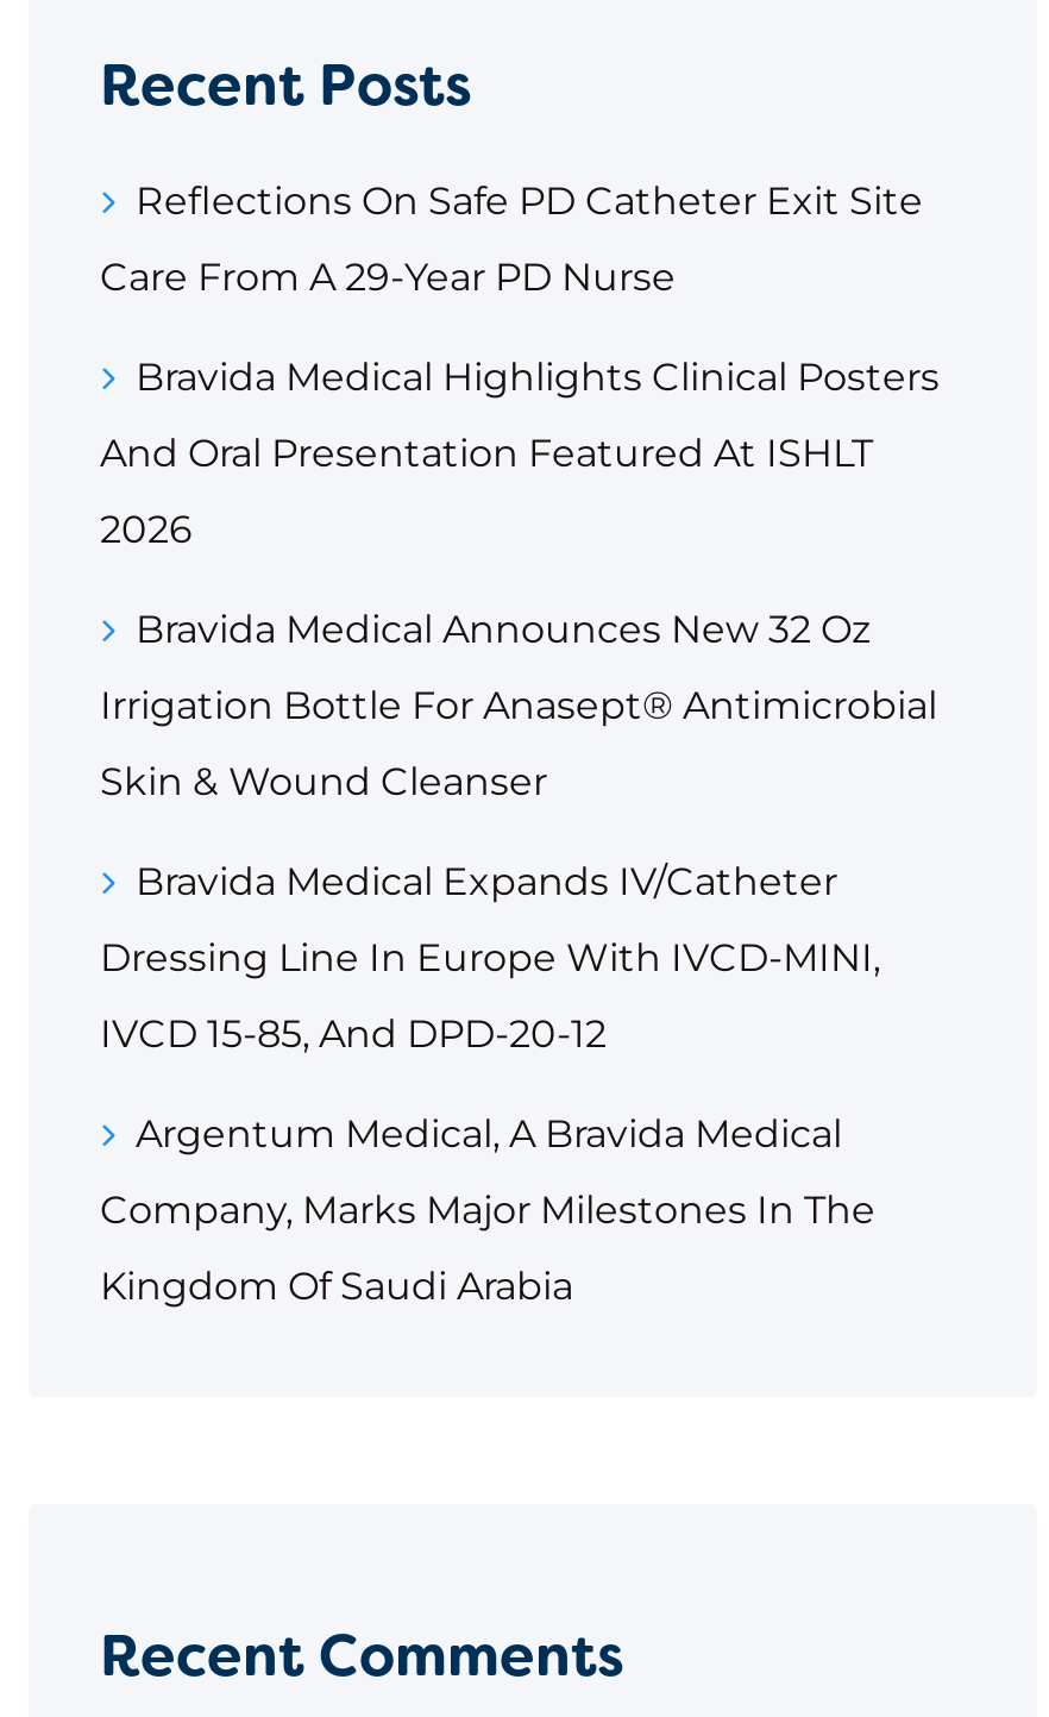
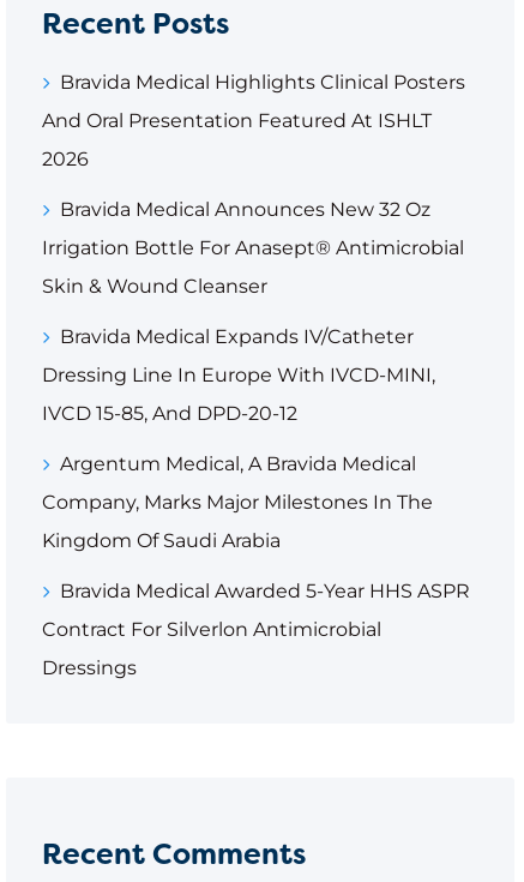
- Reflections On Safe PD Catheter Exit Site
- Care From A 29-Year PD Nurse

moved up: Bravida Medical Highlights Clinical Posters | And Oral Presentation Featured At ISHLT | 2026 | ... | Company, Marks Major Milestones In The | Kingdom Of Saudi Arabia

+ Bravida Medical Awarded 5-Year HHS ASPR
+ Contract For Silverlon Antimicrobial
+ Dressings
